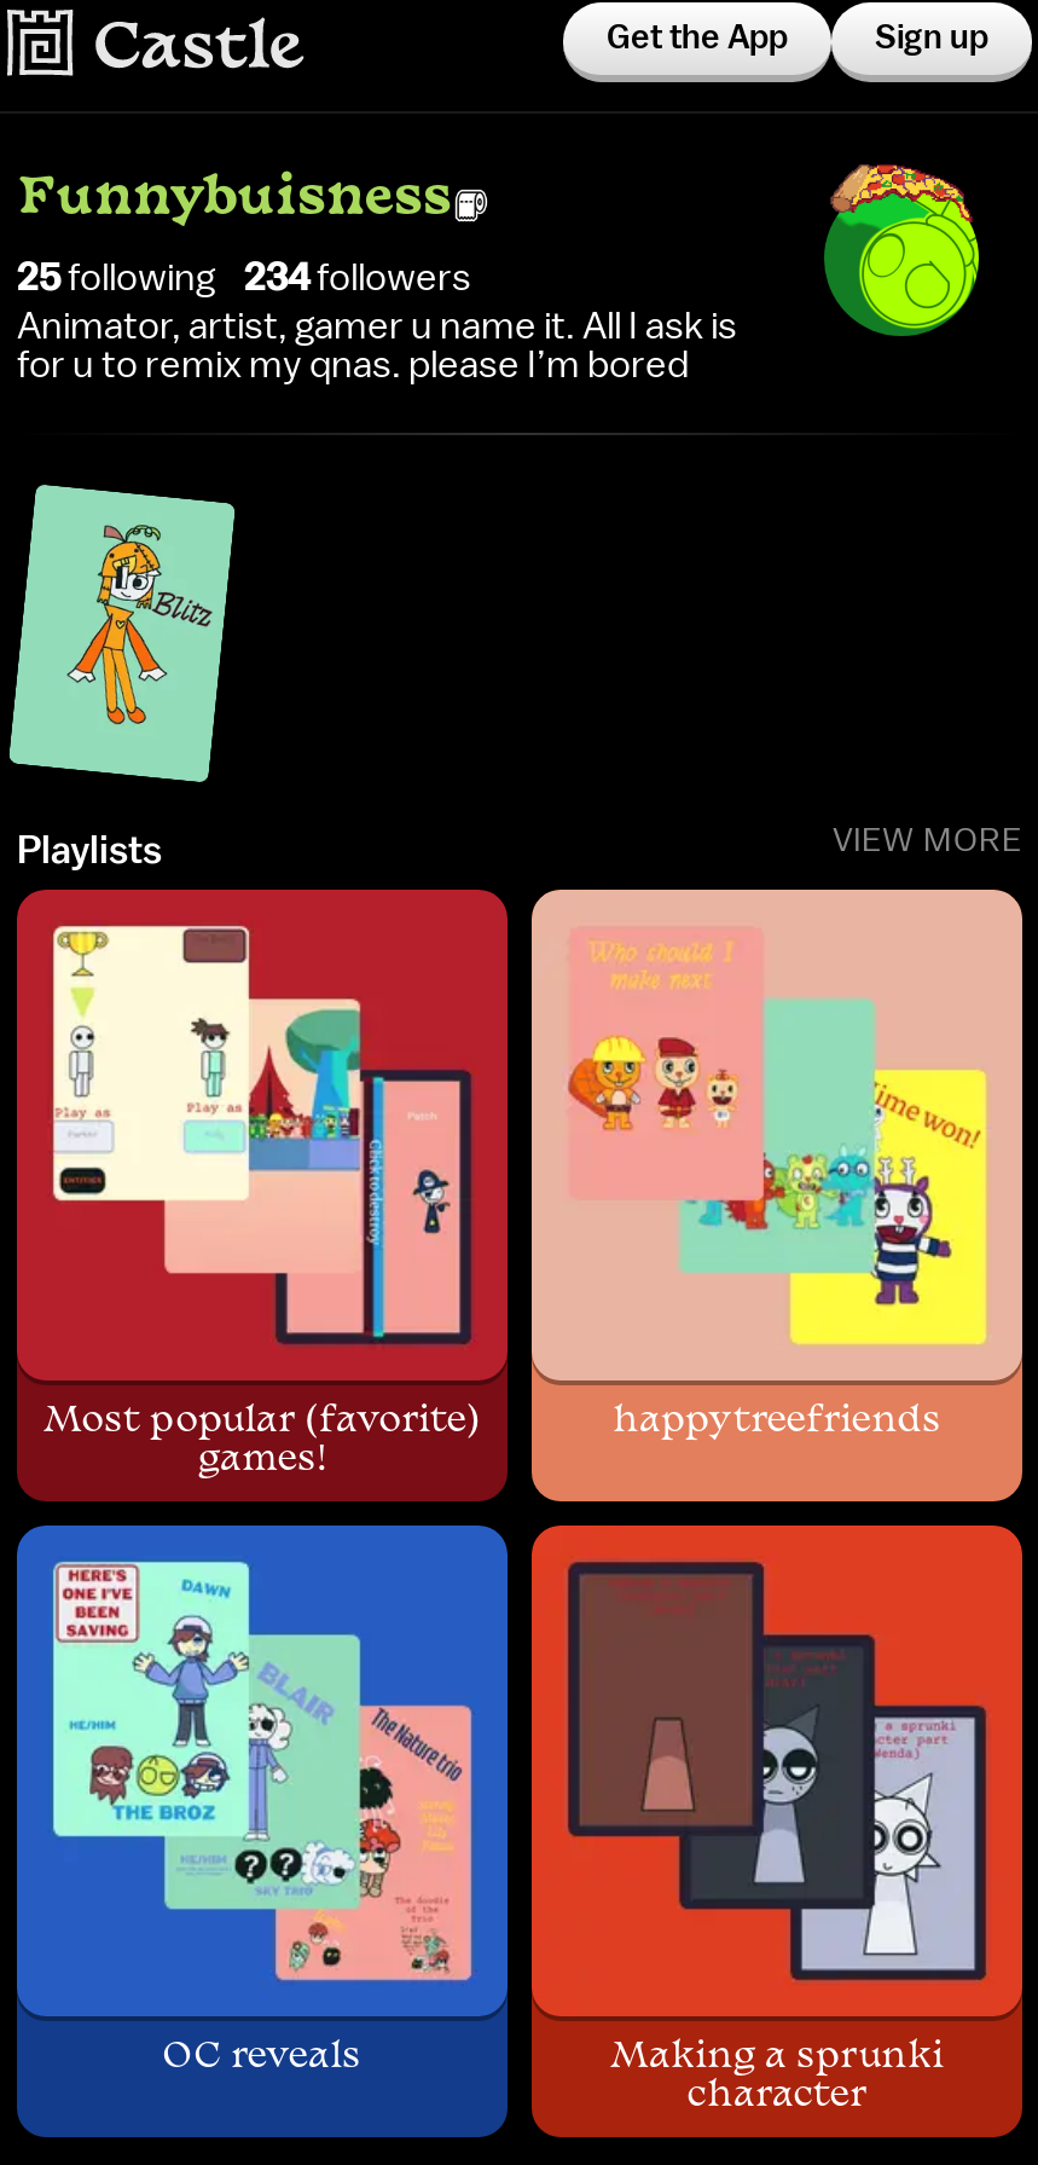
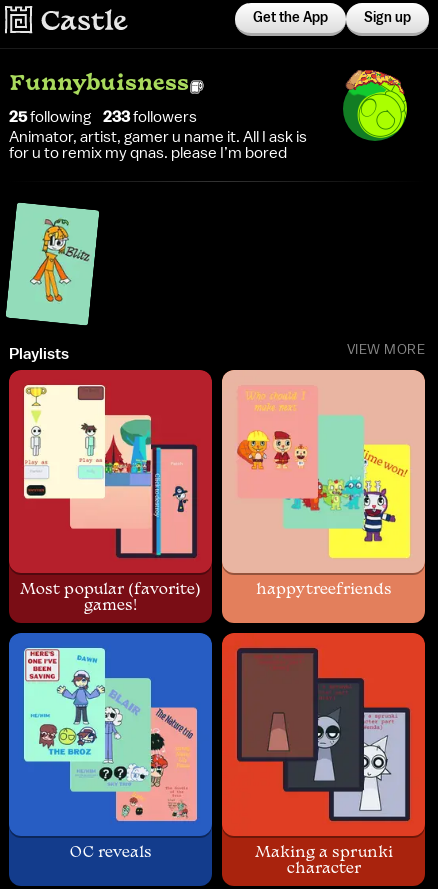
- 25following 234followers
+ 25following 233followers
